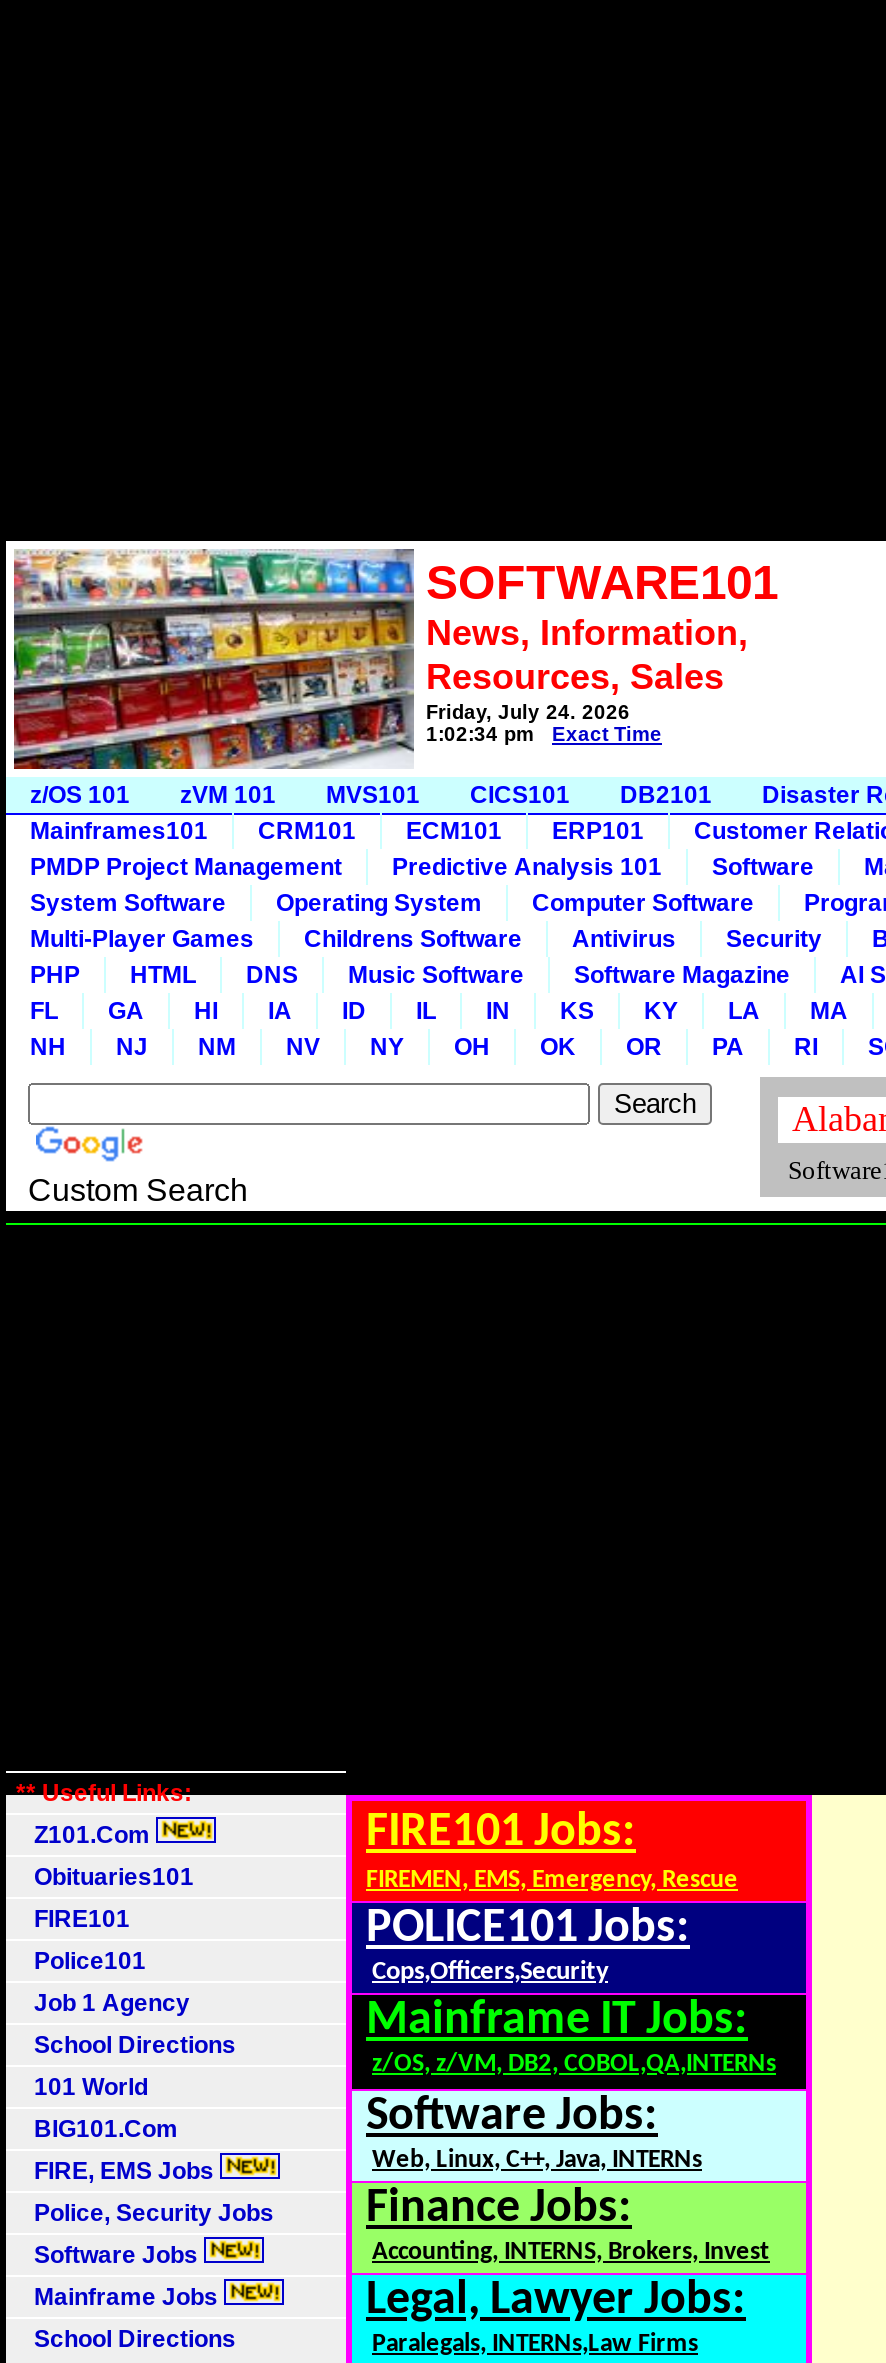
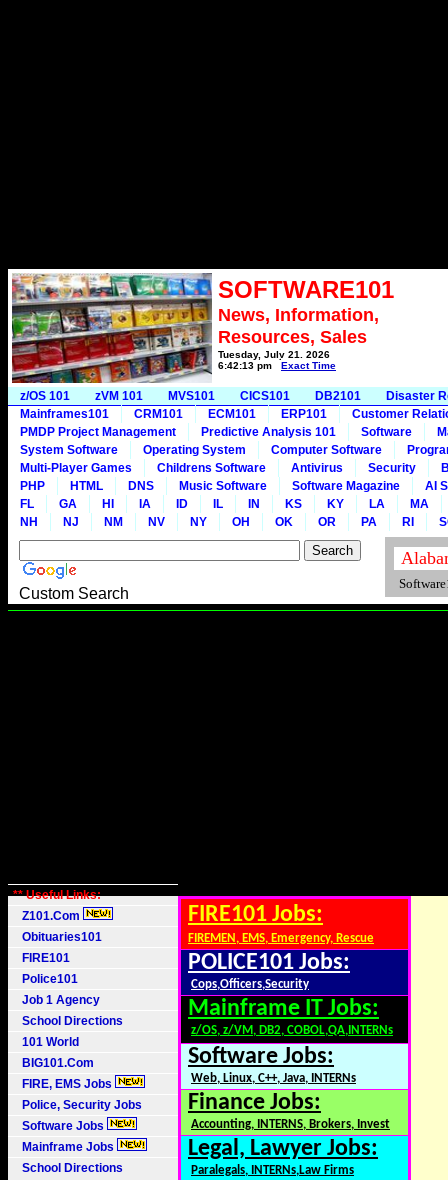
- Friday, July 24, 2026
+ Tuesday, July 21, 2026

- 1:02:34 pm Exact Time
+ 6:42:13 pm Exact Time
